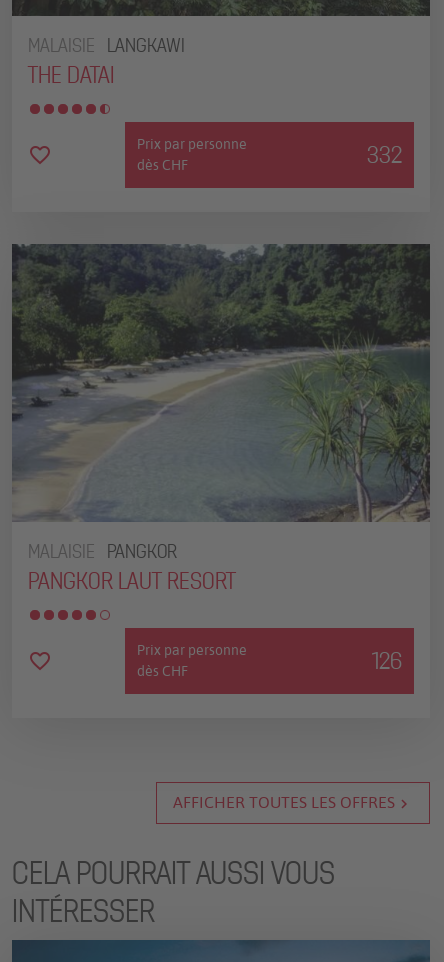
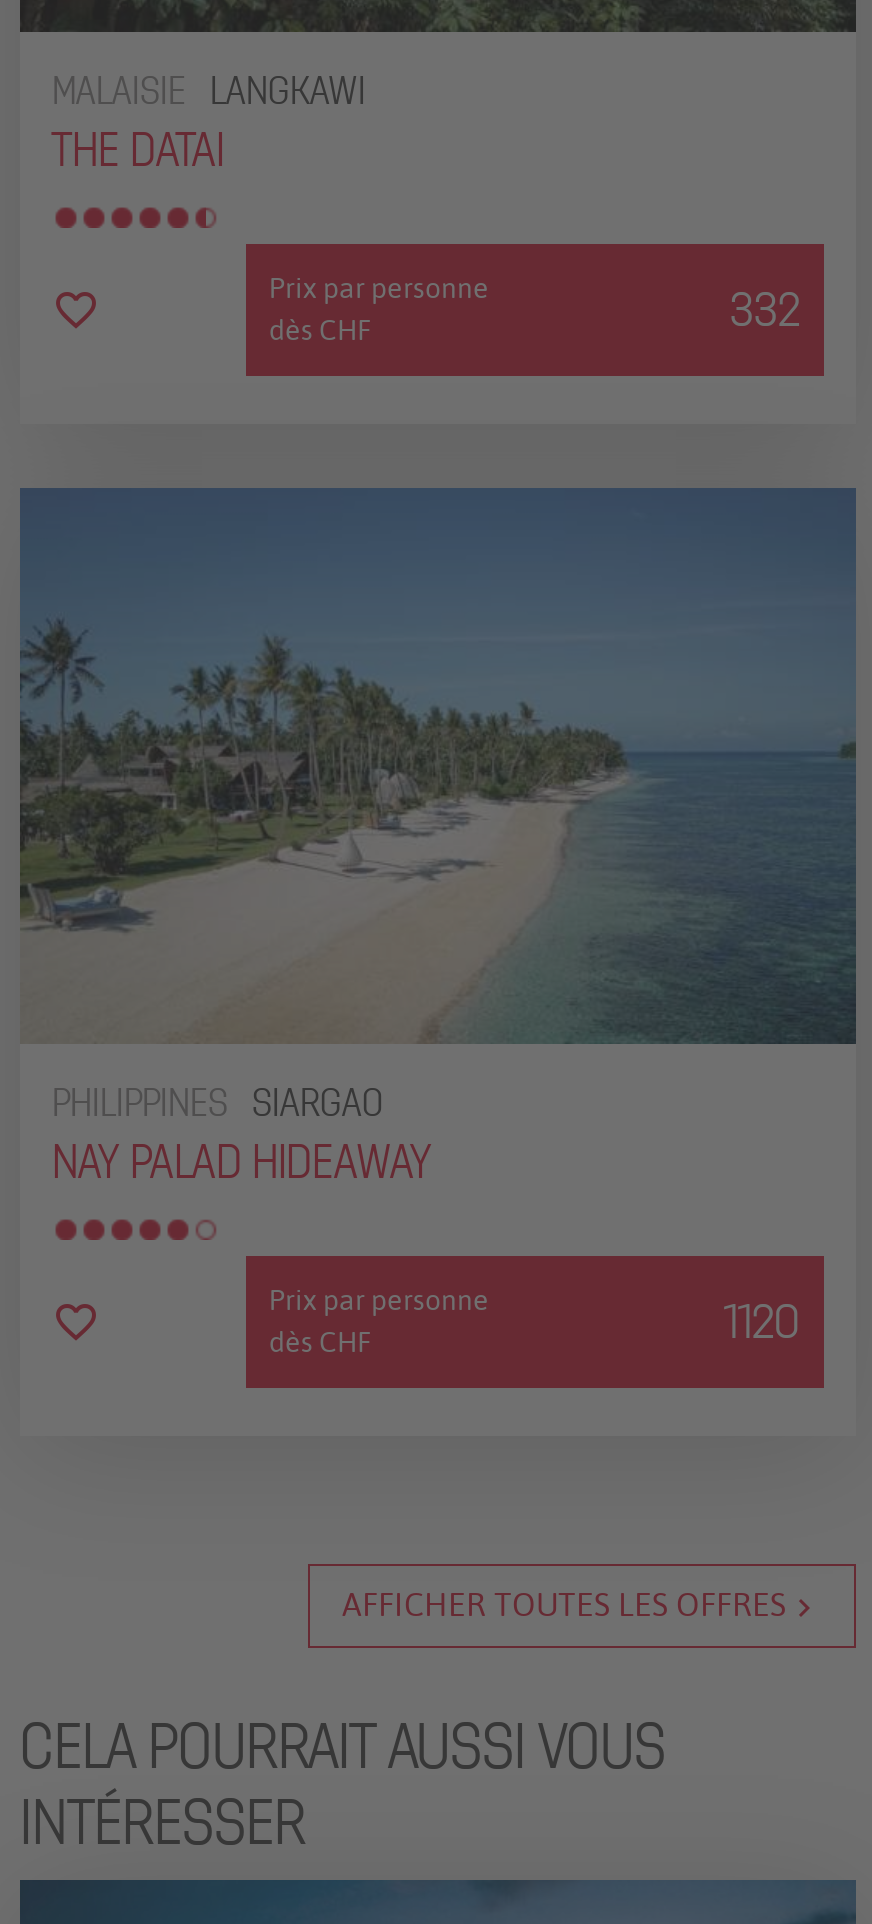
- [image]
- MALAISIE PANGKOR
- PANGKOR LAUT RESORT
+ [image]
+ PHILIPPINES SIARGAO
+ NAY PALAD HIDEAWAY

- 126
+ 1120
